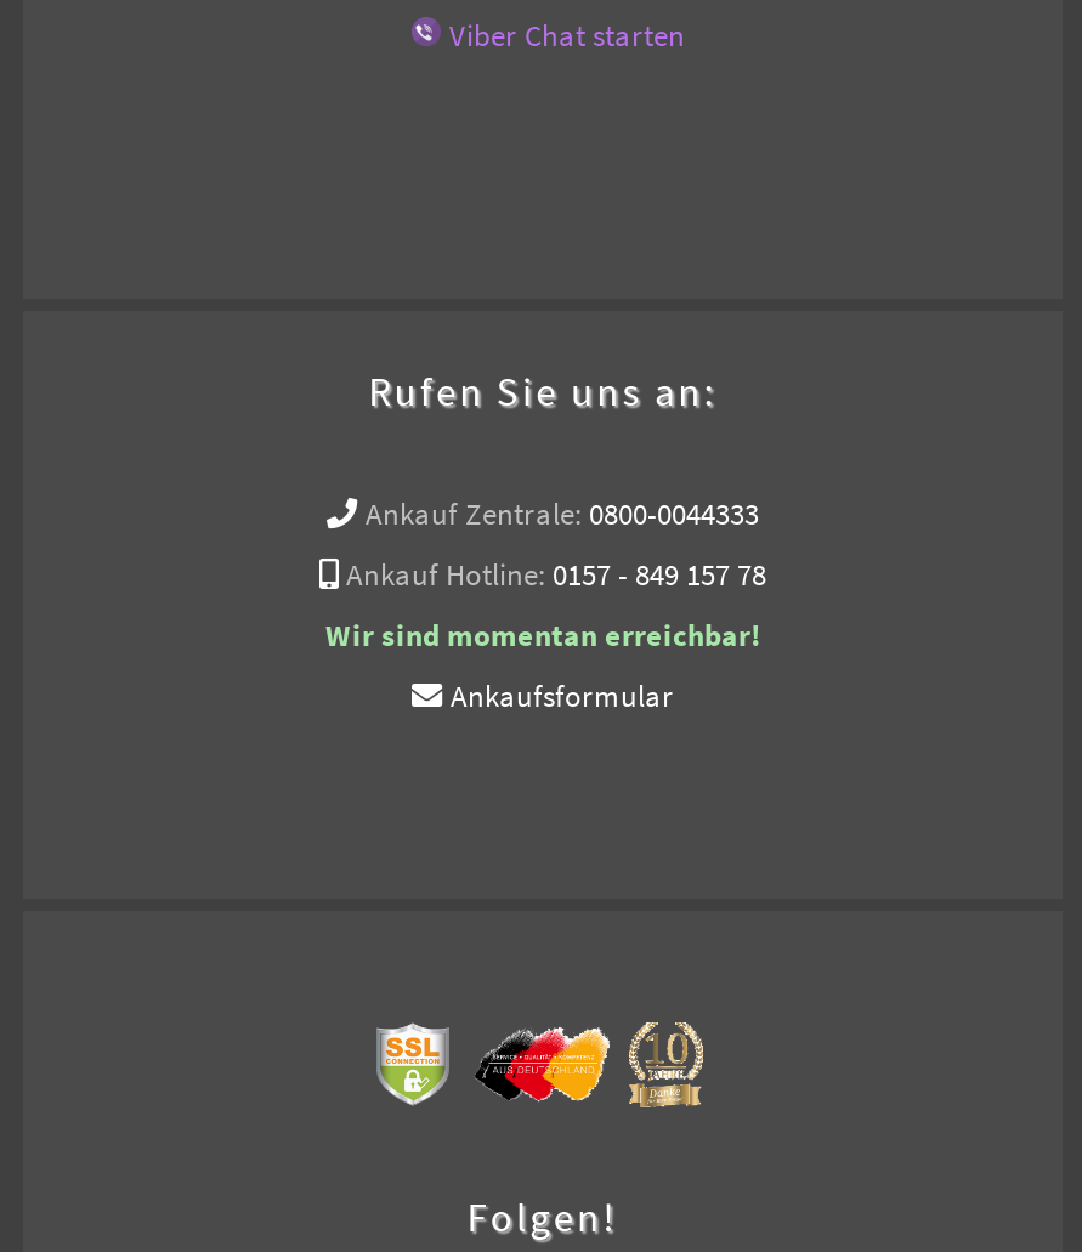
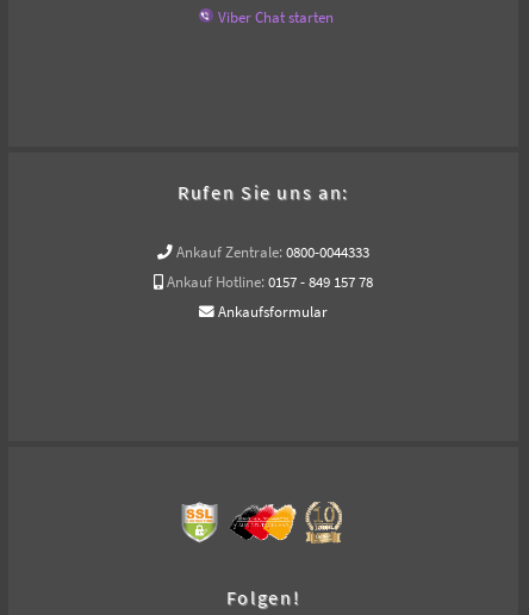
- Wir sind momentan erreichbar!

moved up: Ankaufsformular
